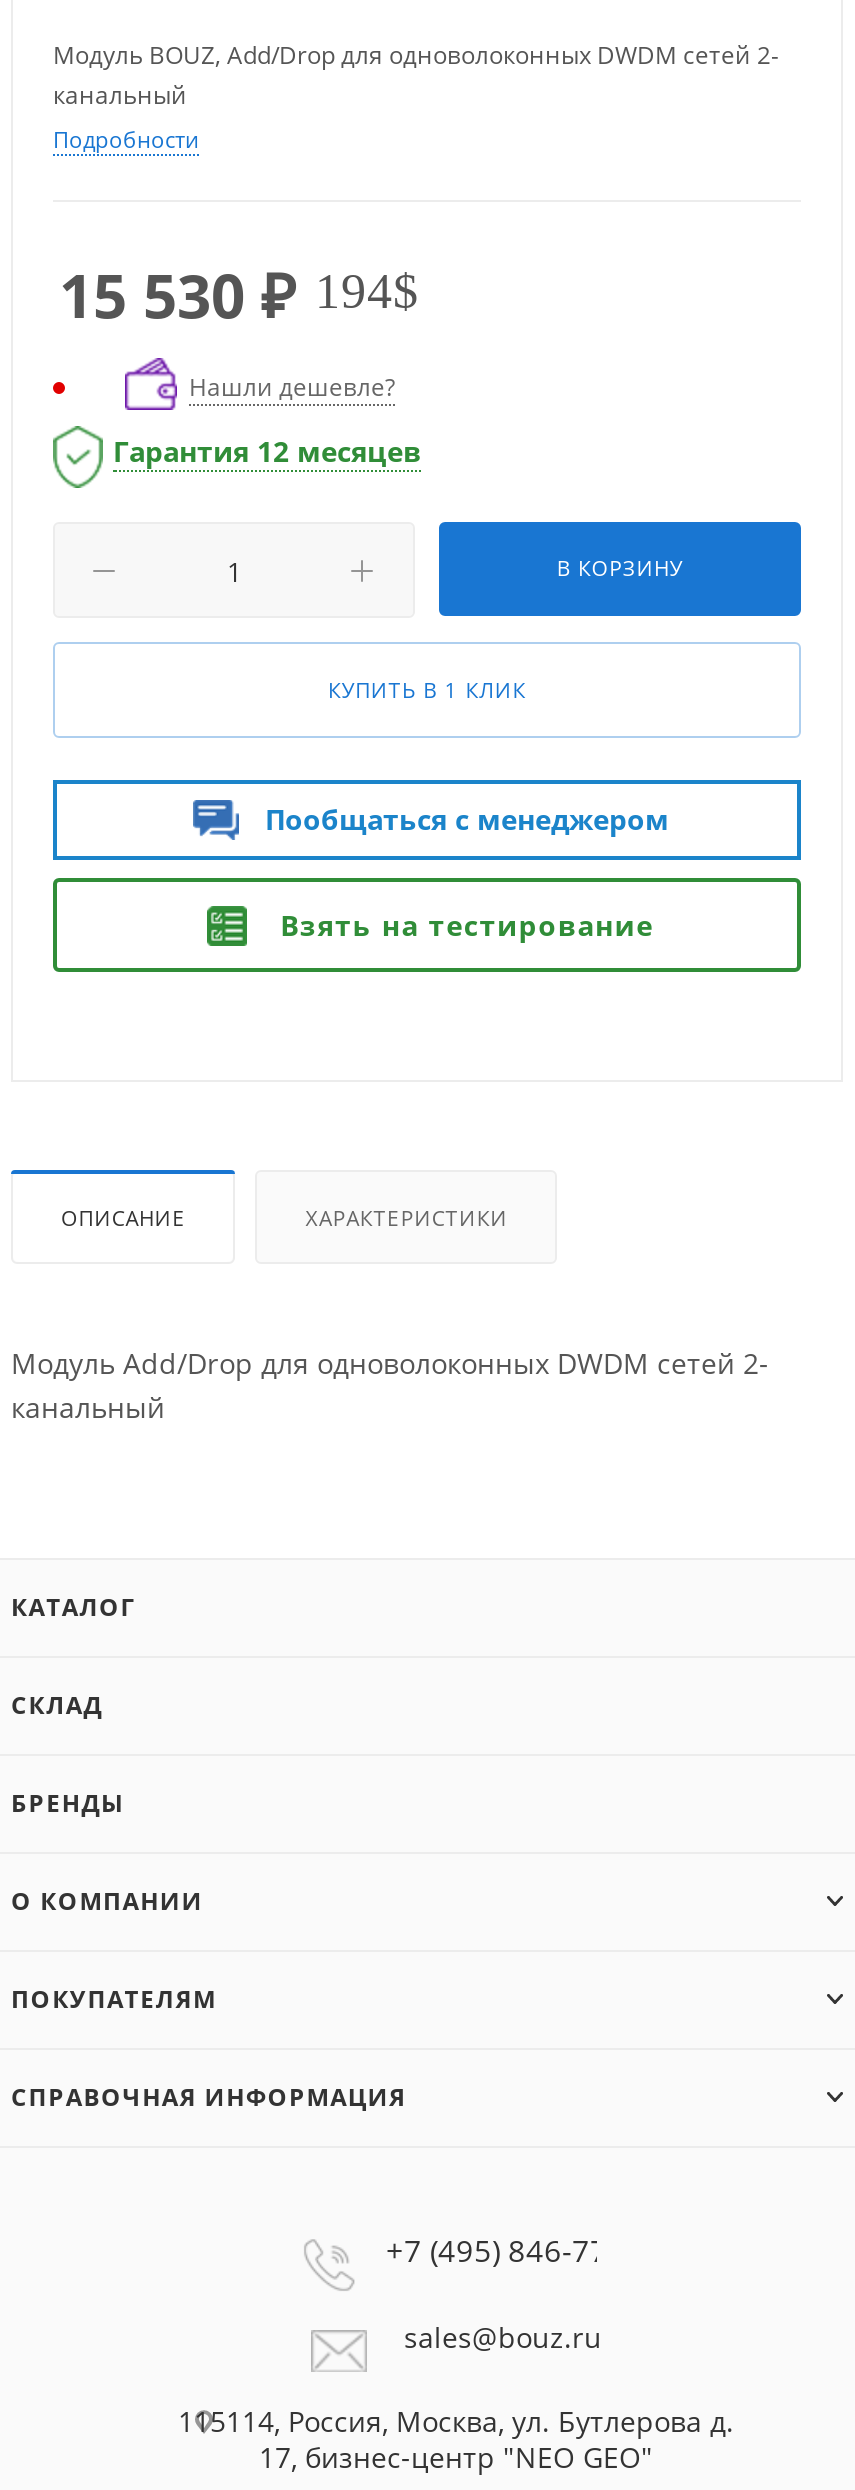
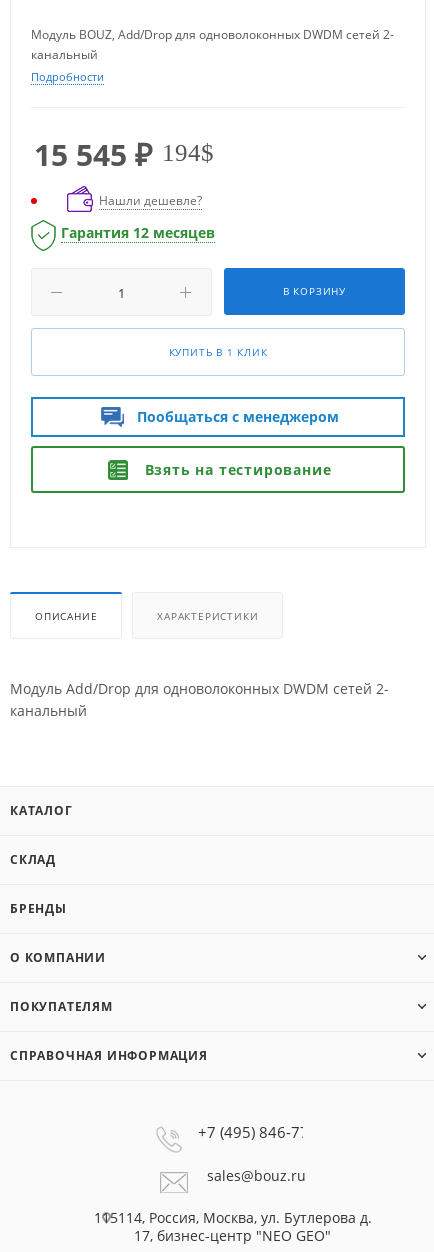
- 15 530 ₽ 194$
+ 15 545 ₽ 194$
